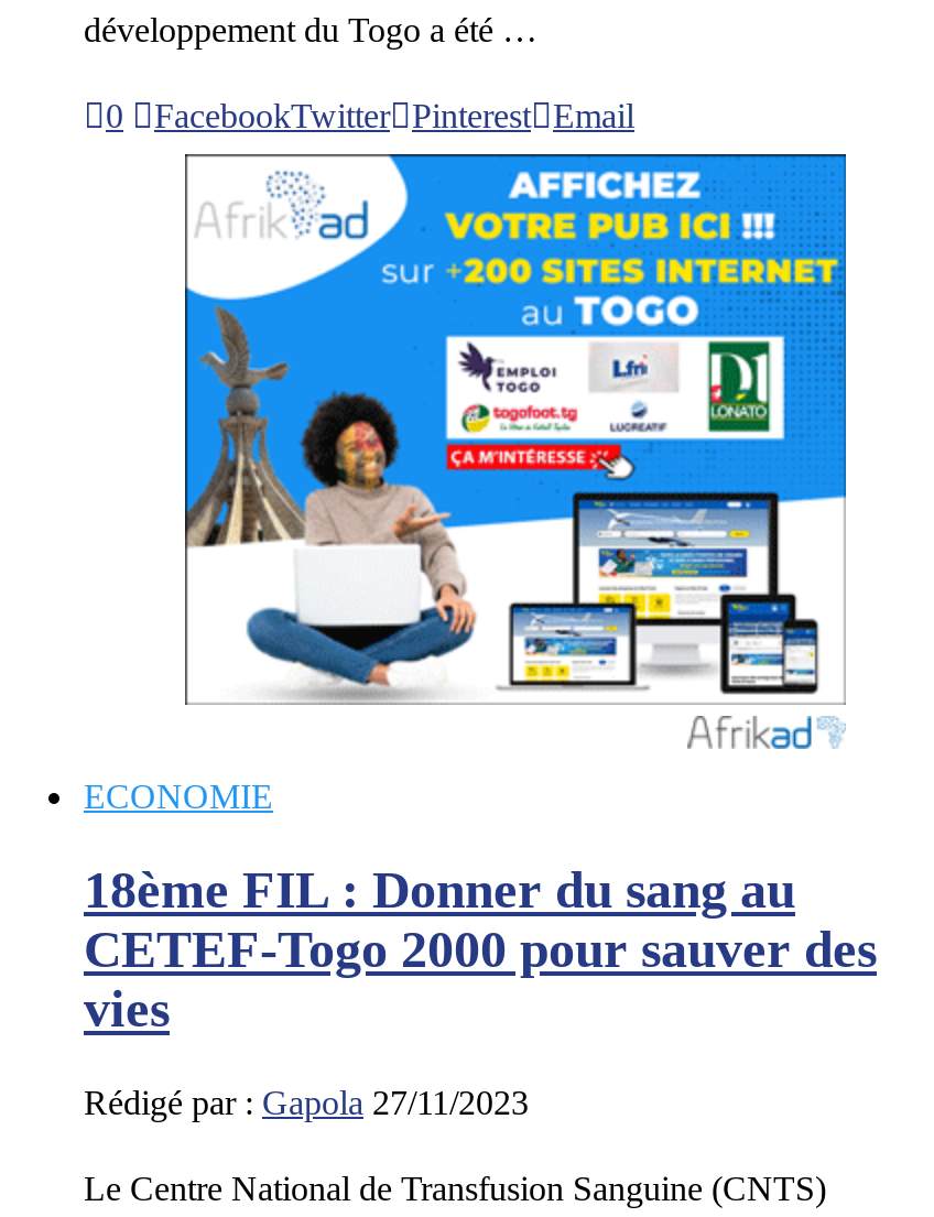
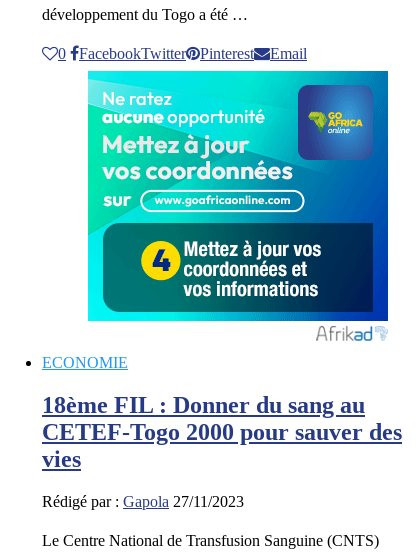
- [image]
+ [image]
